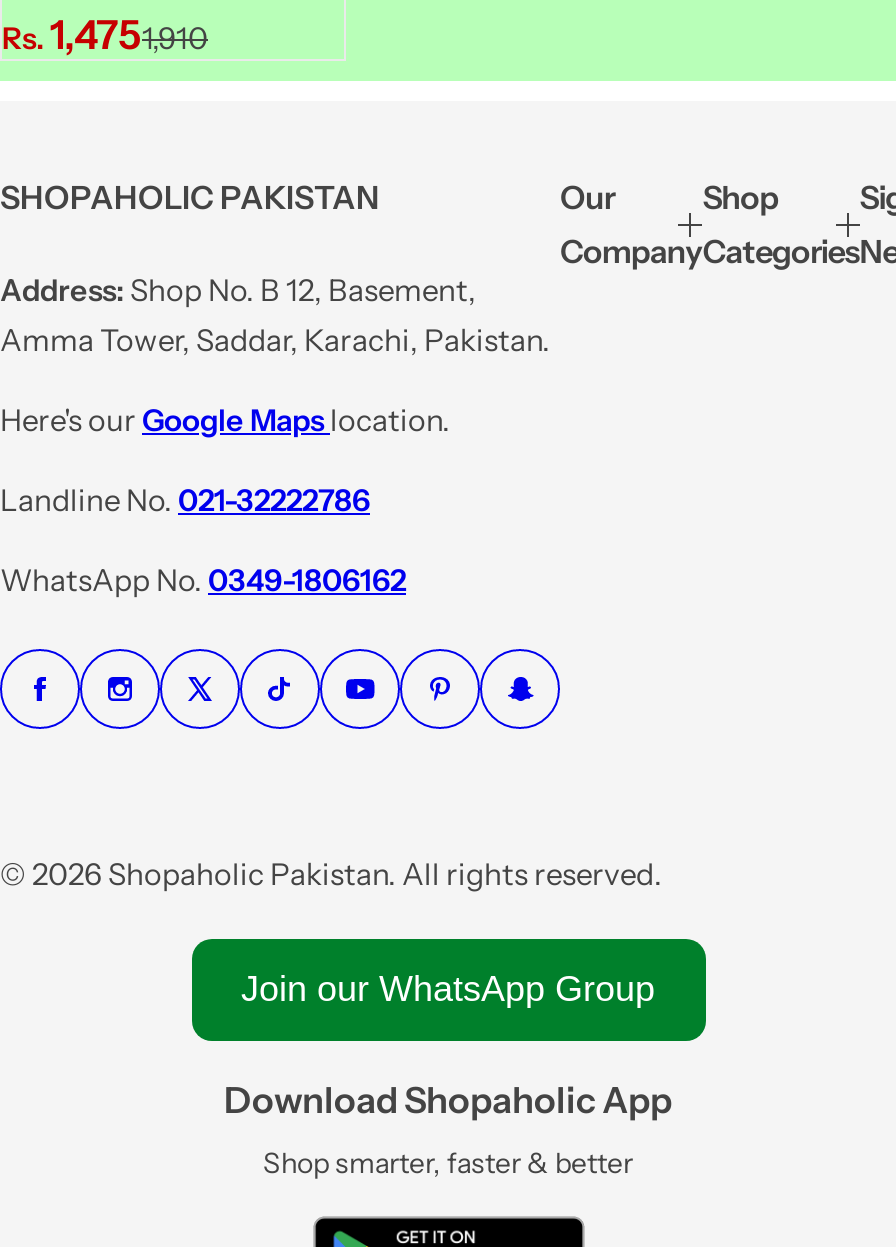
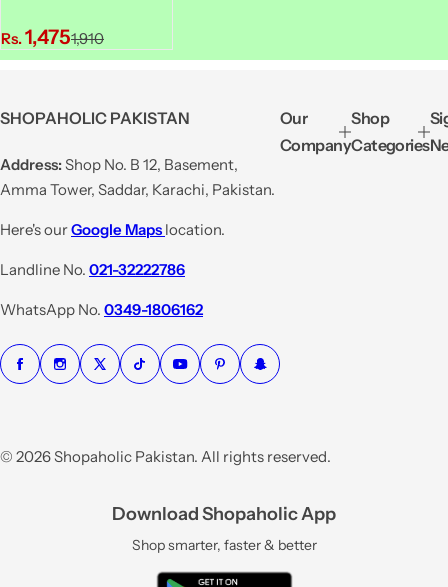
- Join our WhatsApp Group
